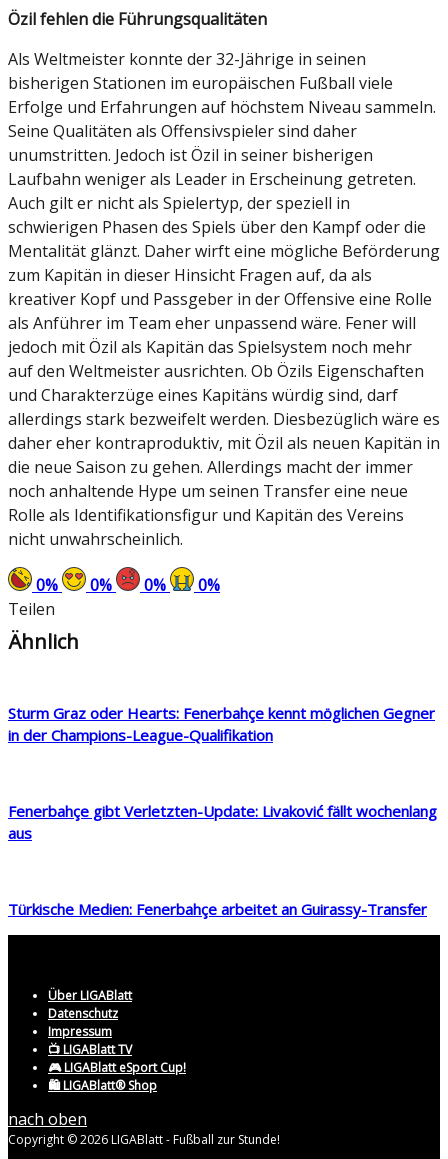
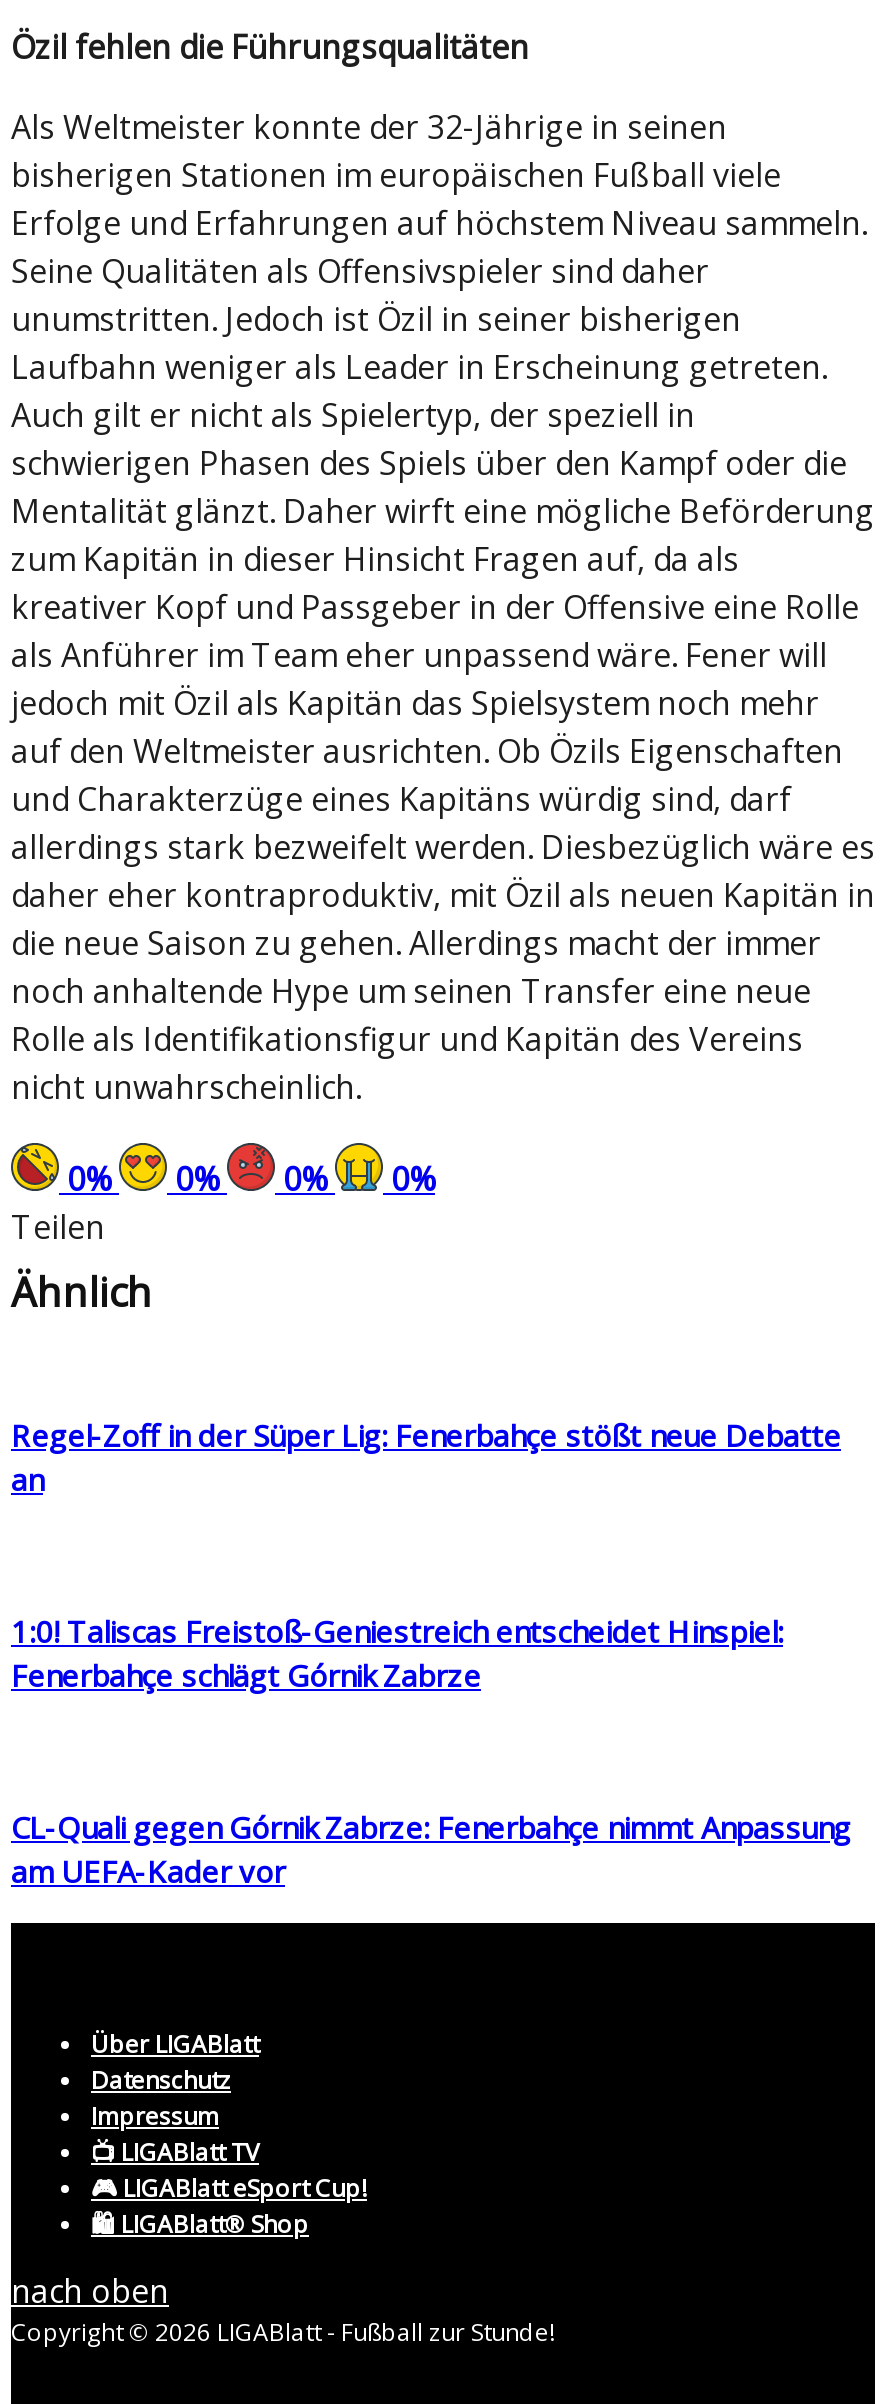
- Sturm Graz oder Hearts: Fenerbahçe kennt möglichen Gegner
- in der Champions-League-Qualifikation
+ Regel-Zoff in der Süper Lig: Fenerbahçe stößt neue Debatte
+ an

- Fenerbahçe gibt Verletzten-Update: Livaković fällt wochenlang
- aus
+ 1:0! Taliscas Freistoß-Geniestreich entscheidet Hinspiel:
+ Fenerbahçe schlägt Górnik Zabrze

- Türkische Medien: Fenerbahçe arbeitet an Guirassy-Transfer
+ CL-Quali gegen Górnik Zabrze: Fenerbahçe nimmt Anpassung
+ am UEFA-Kader vor
